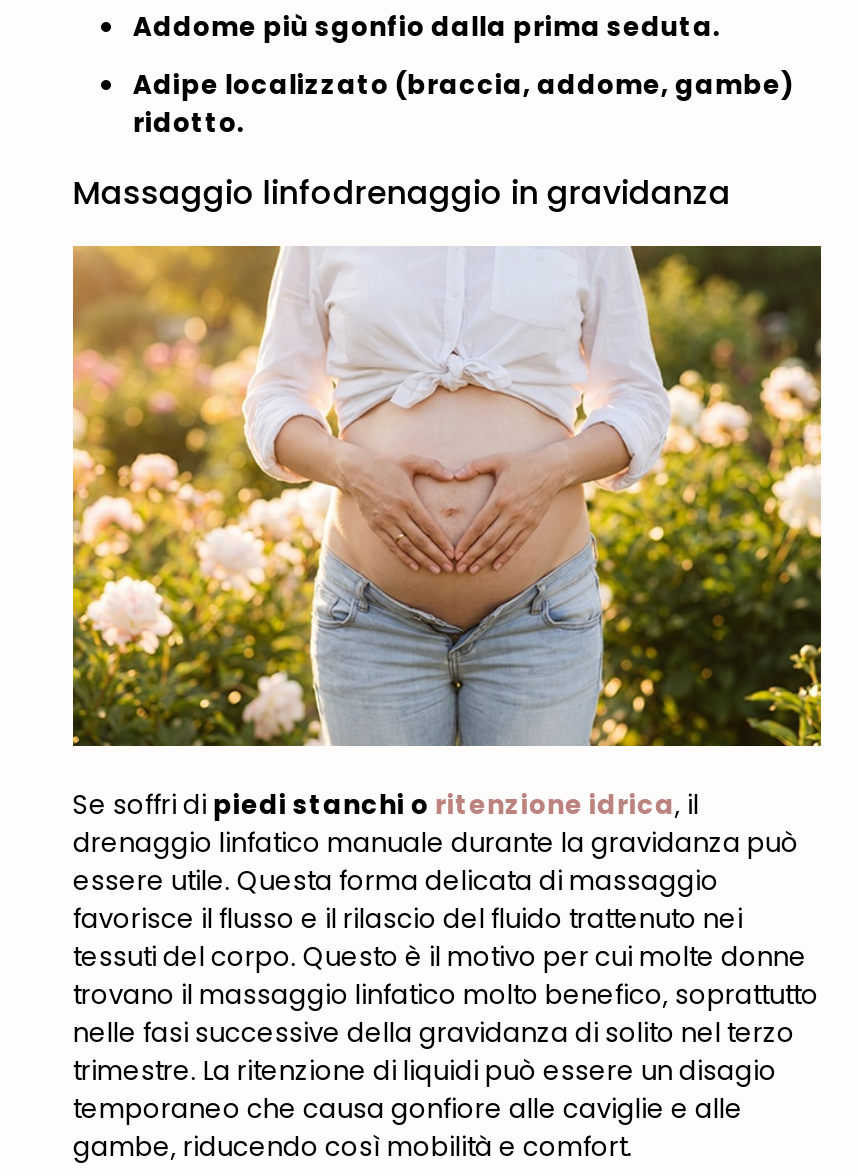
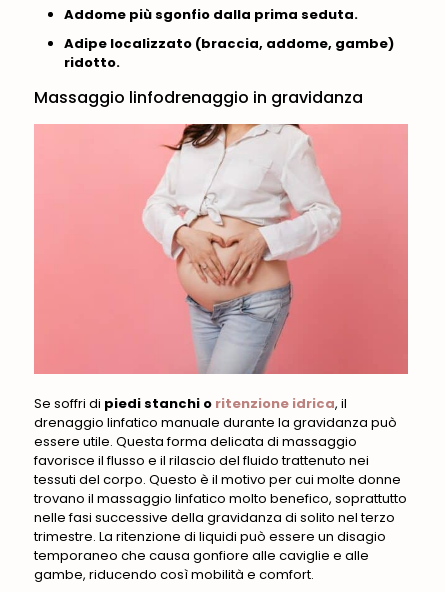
- [image]
+ [image]
